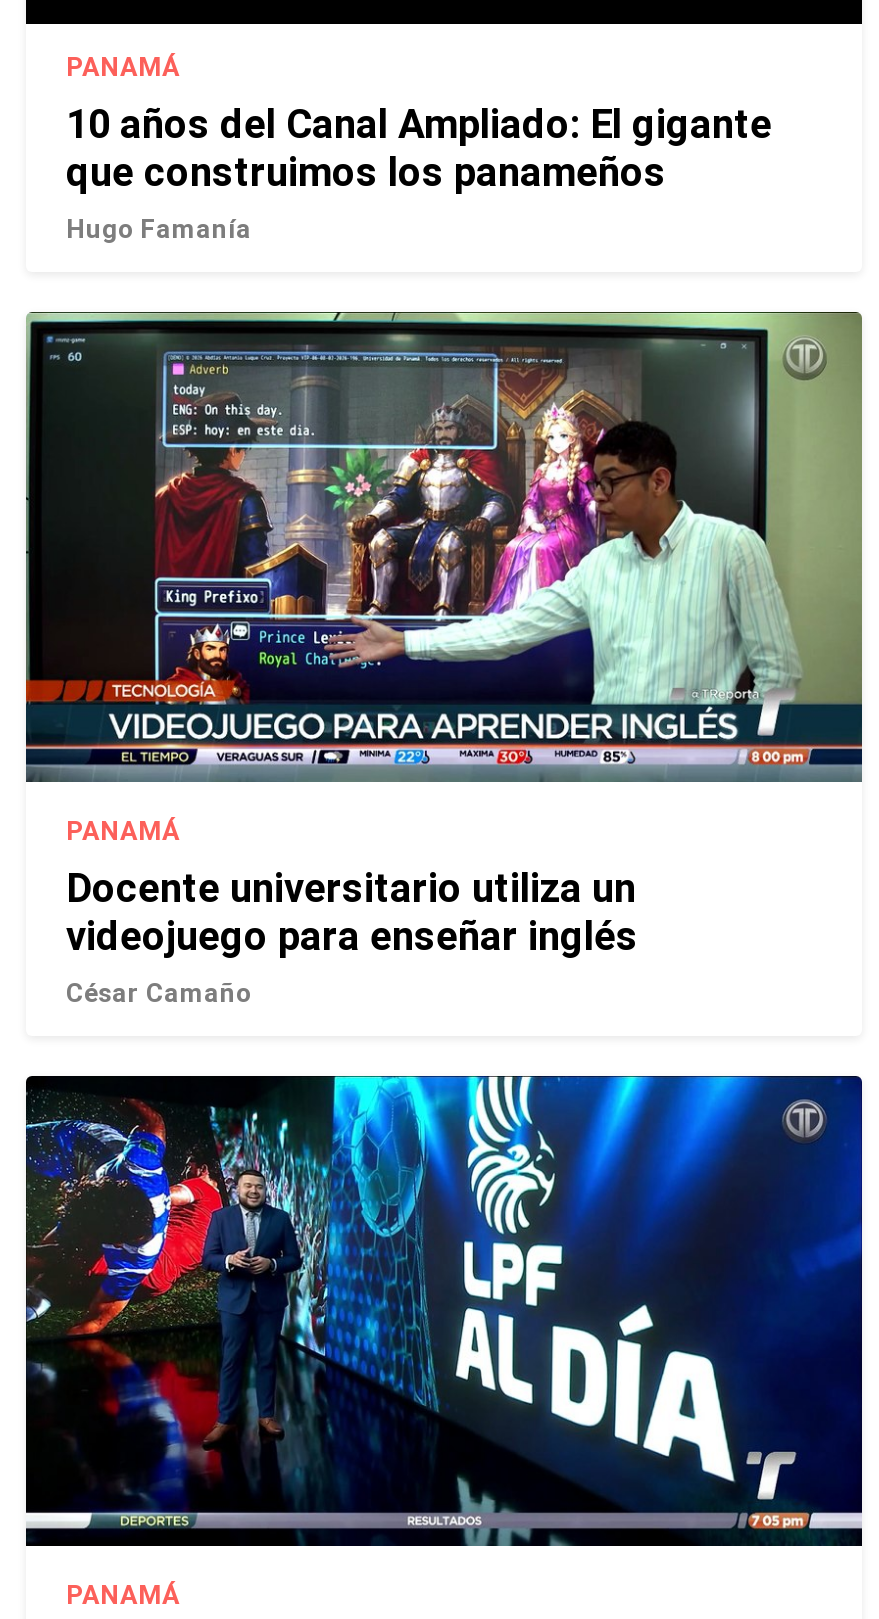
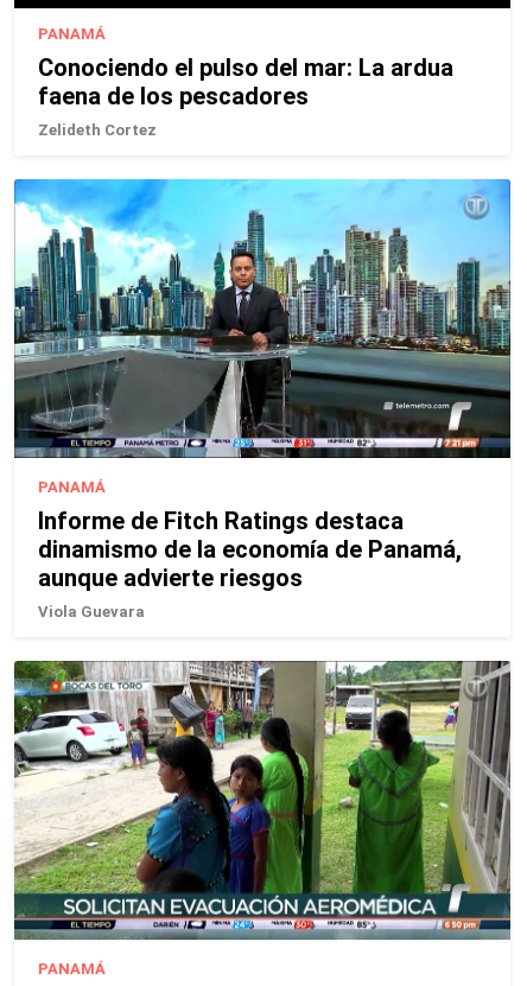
- 10 años del Canal Ampliado: El gigante
- que construimos los panameños
- Hugo Famanía
+ Conociendo el pulso del mar: La ardua
+ faena de los pescadores
+ Zelideth Cortez

- [image]
- Docente universitario utiliza un
- videojuego para enseñar inglés
- César Camaño
+ [image]
+ Informe de Fitch Ratings destaca
+ dinamismo de la economía de Panamá,
+ aunque advierte riesgos
+ Viola Guevara

- [image]
+ [image]
